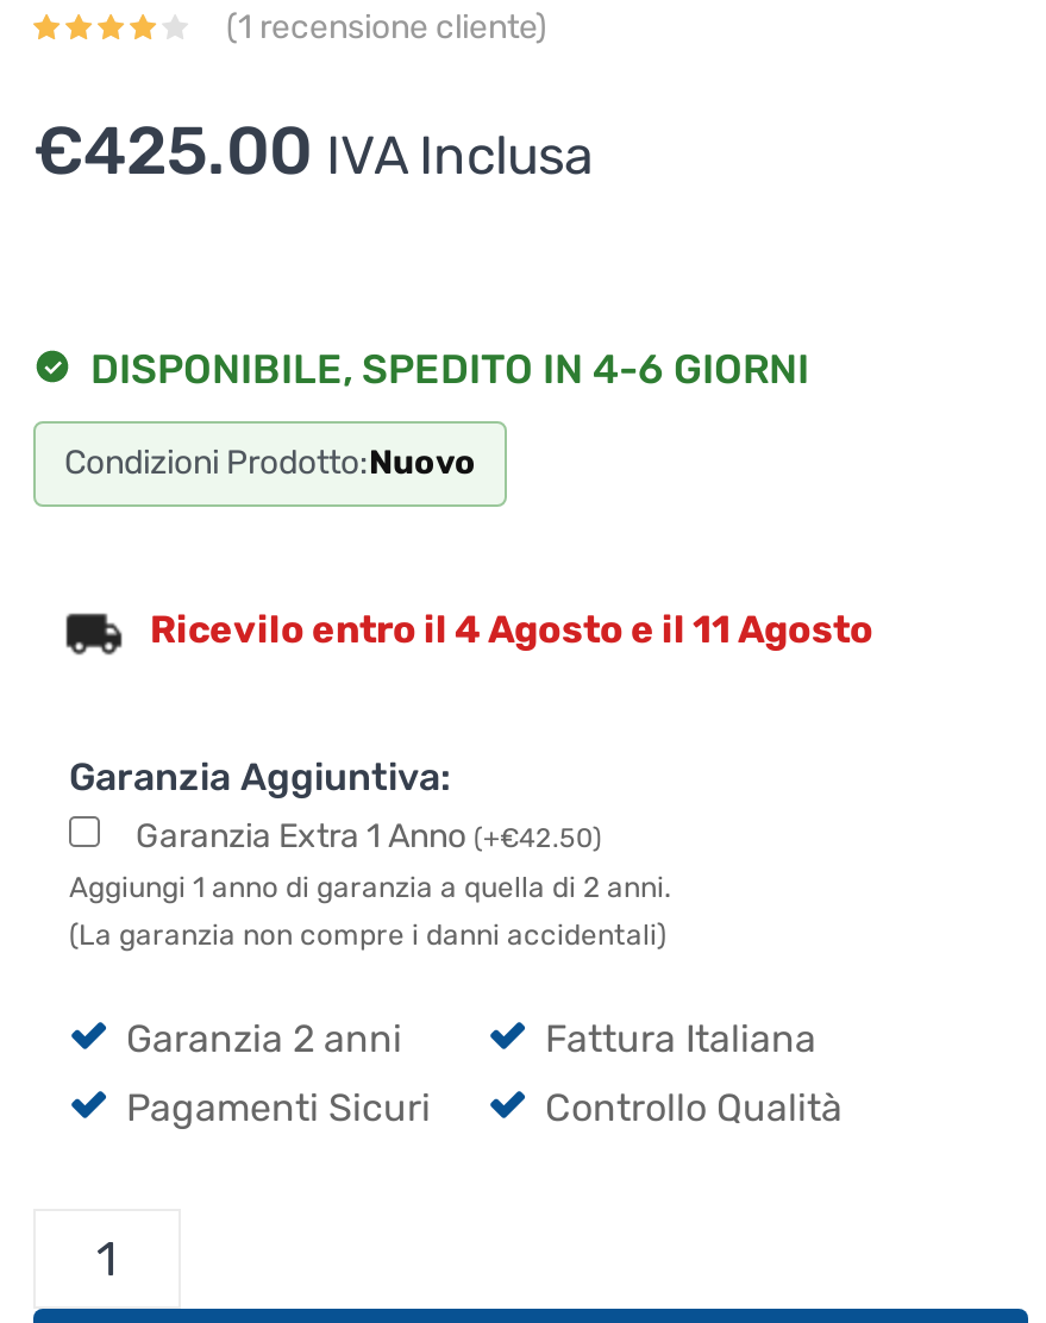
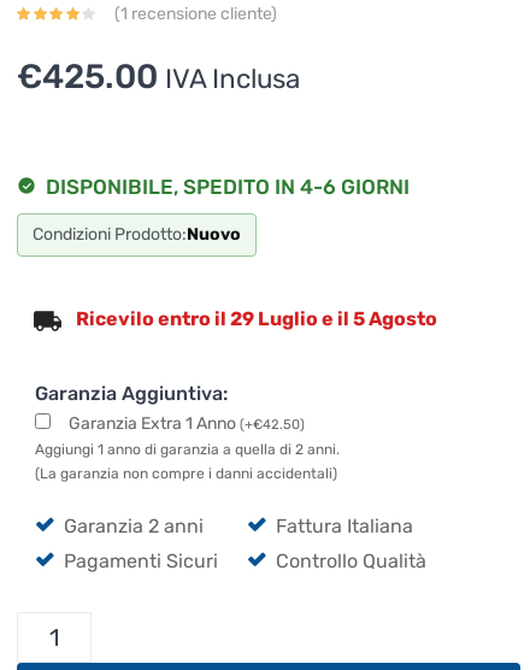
- Ricevilo entro il 4 Agosto e il 11 Agosto
+ Ricevilo entro il 29 Luglio e il 5 Agosto
